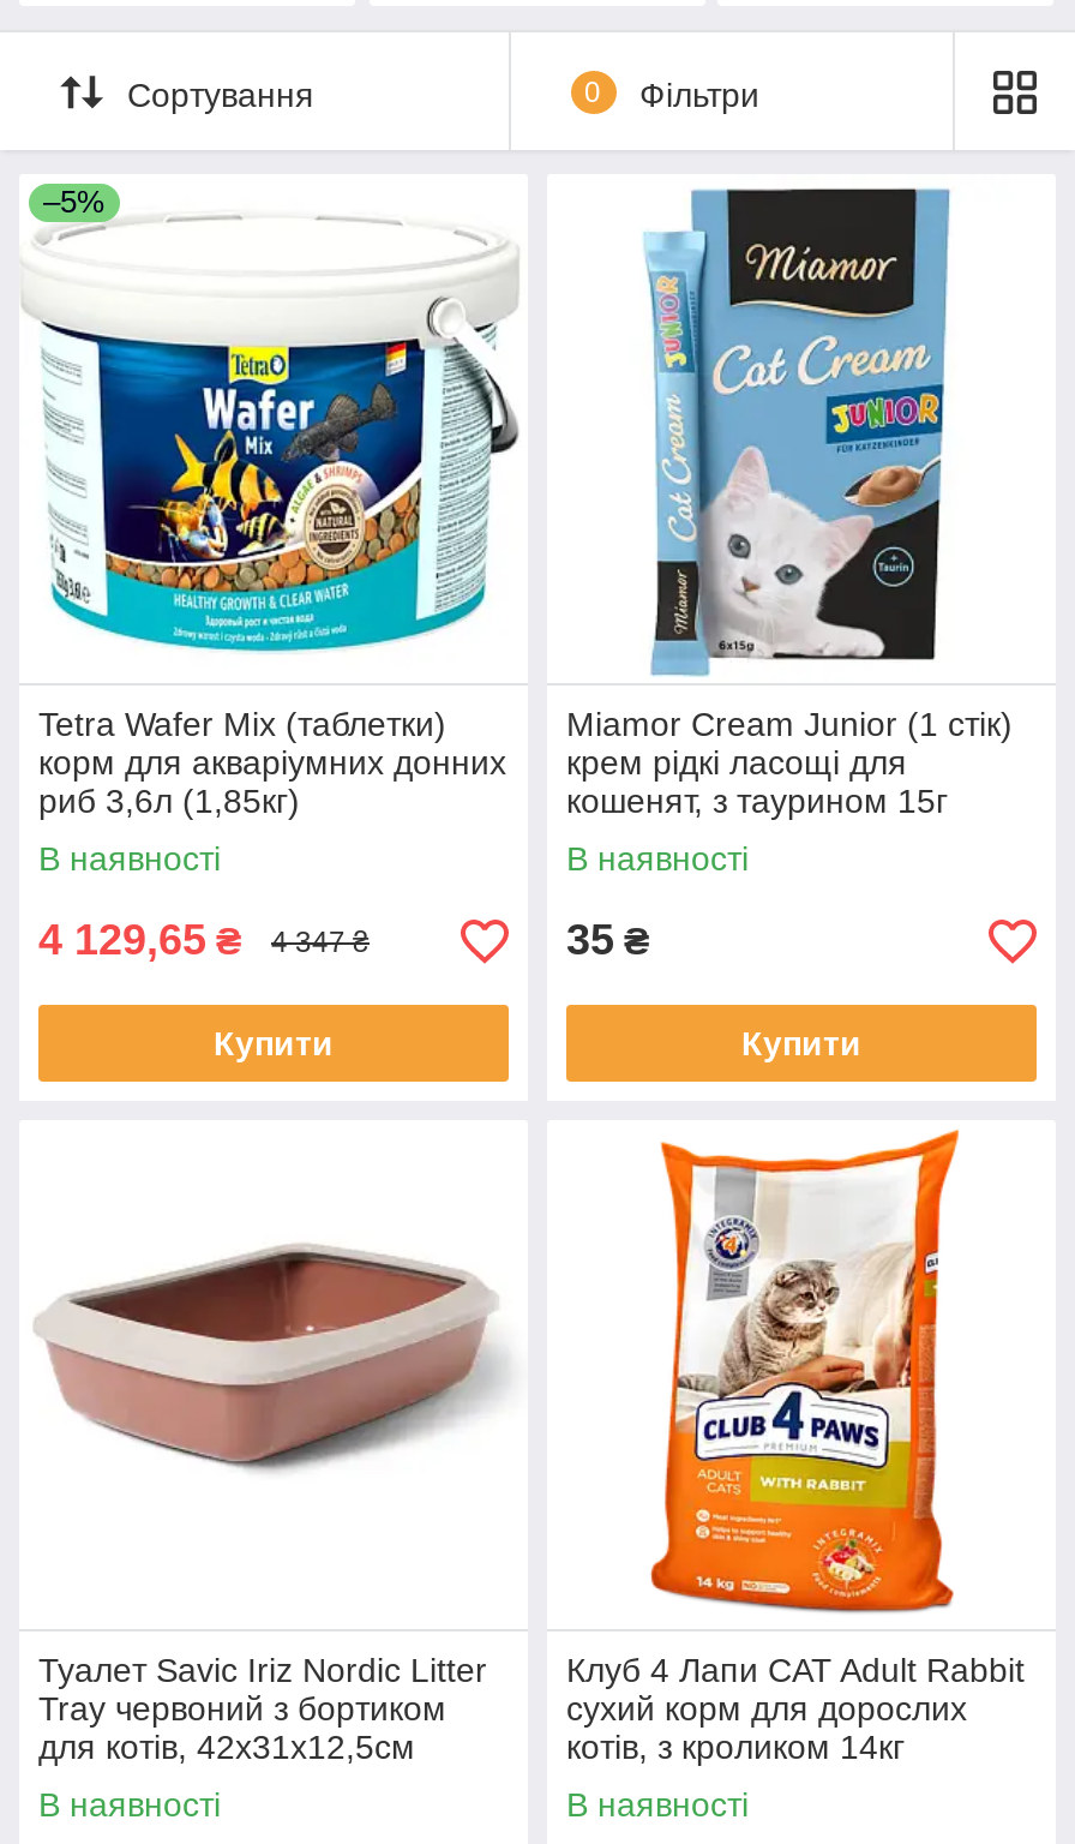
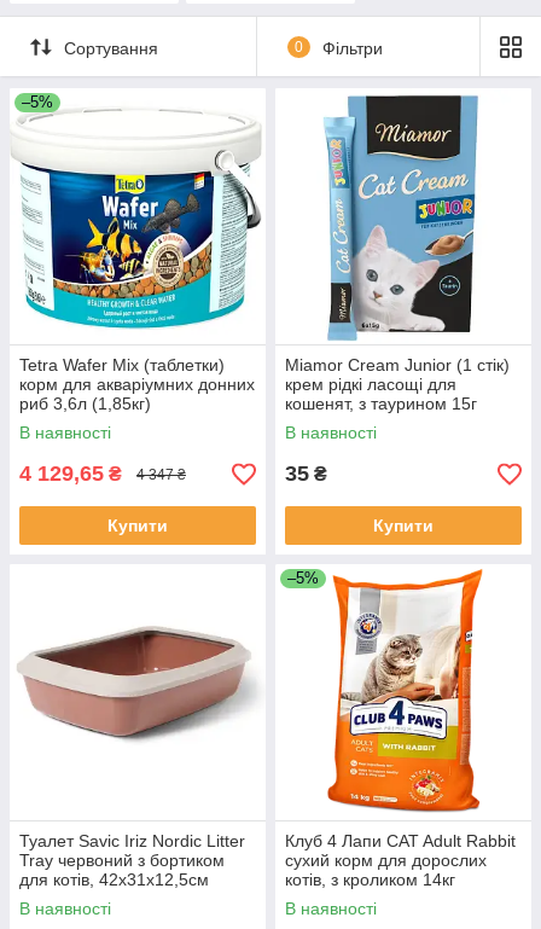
+ –5%
